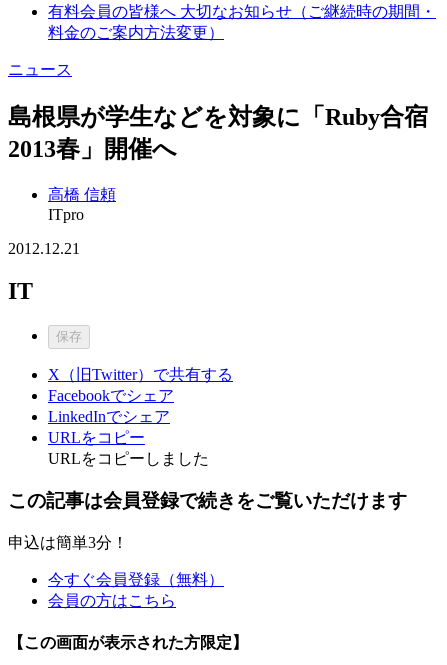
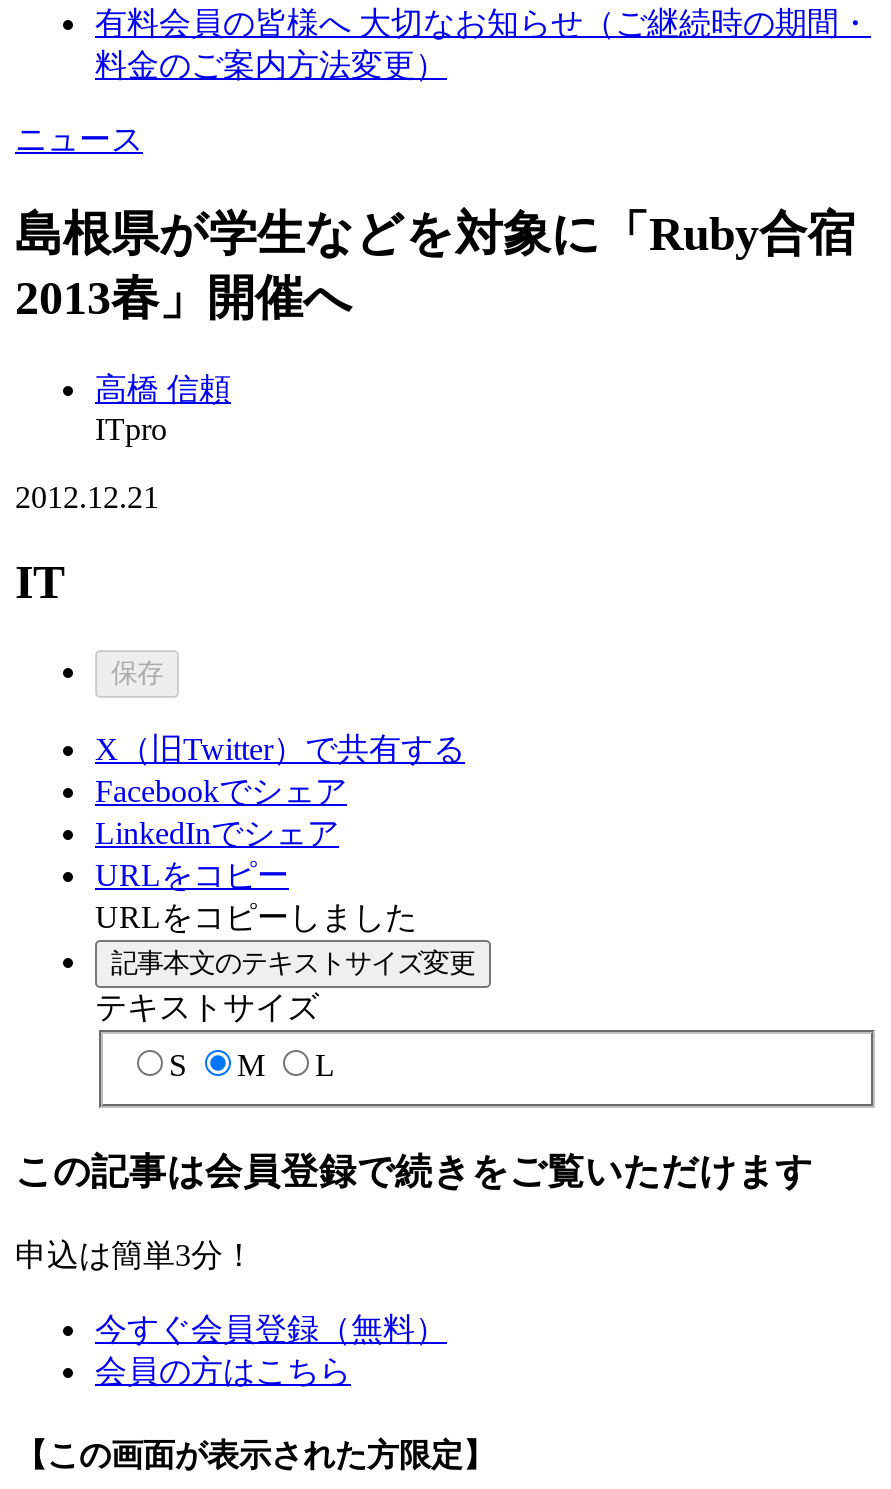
+ 記事本文のテキストサイズ変更
+ テキストサイズ
+ S
+ M
+ L
